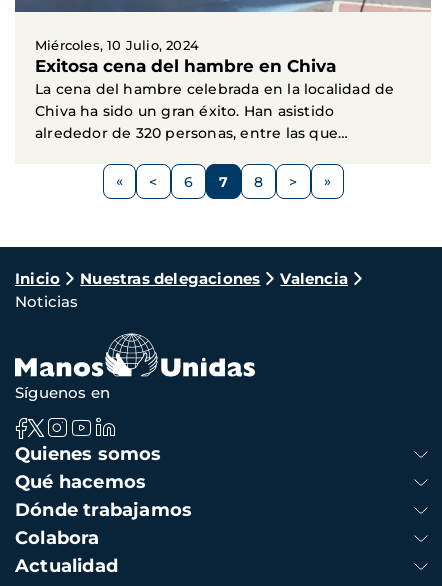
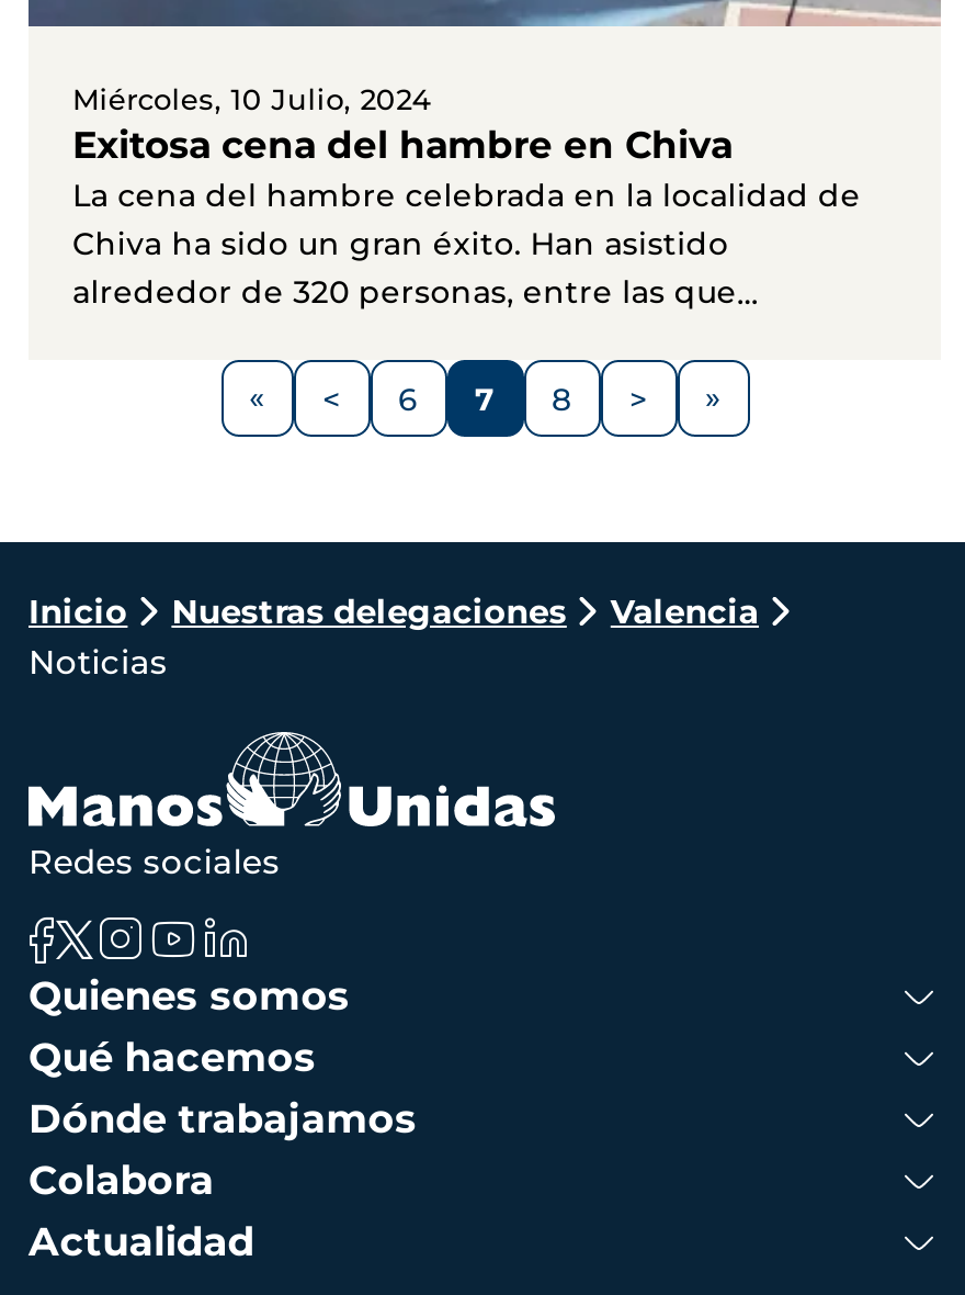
- Síguenos en
+ Redes sociales
